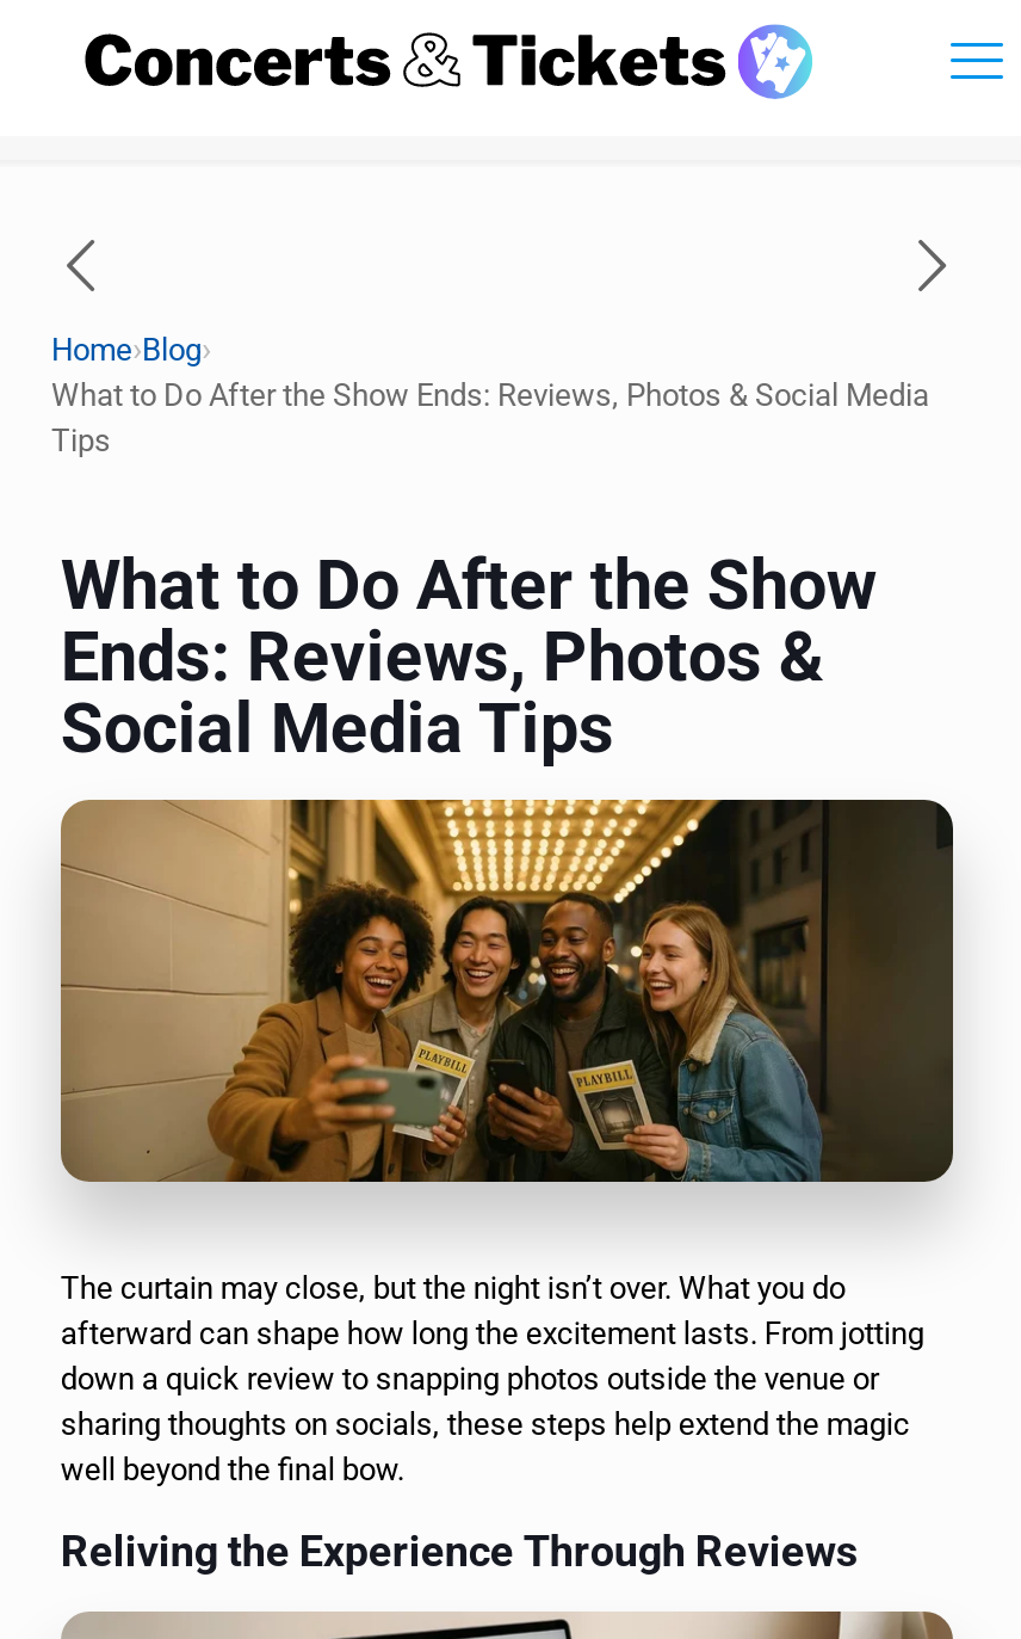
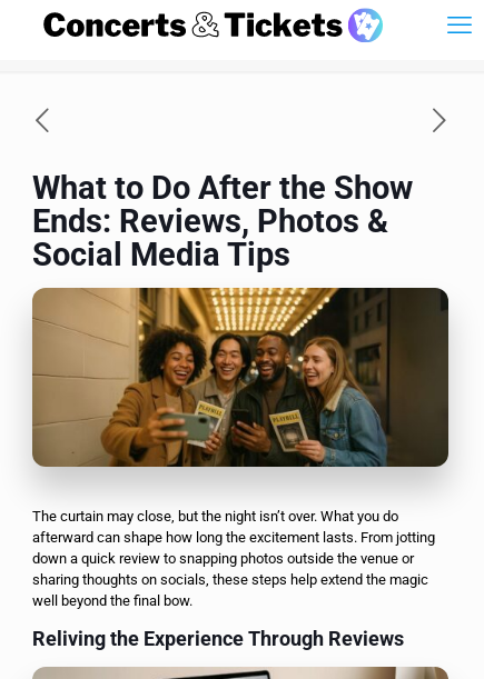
- Home›Blog›
- What to Do After the Show Ends: Reviews, Photos & Social Media
- Tips
